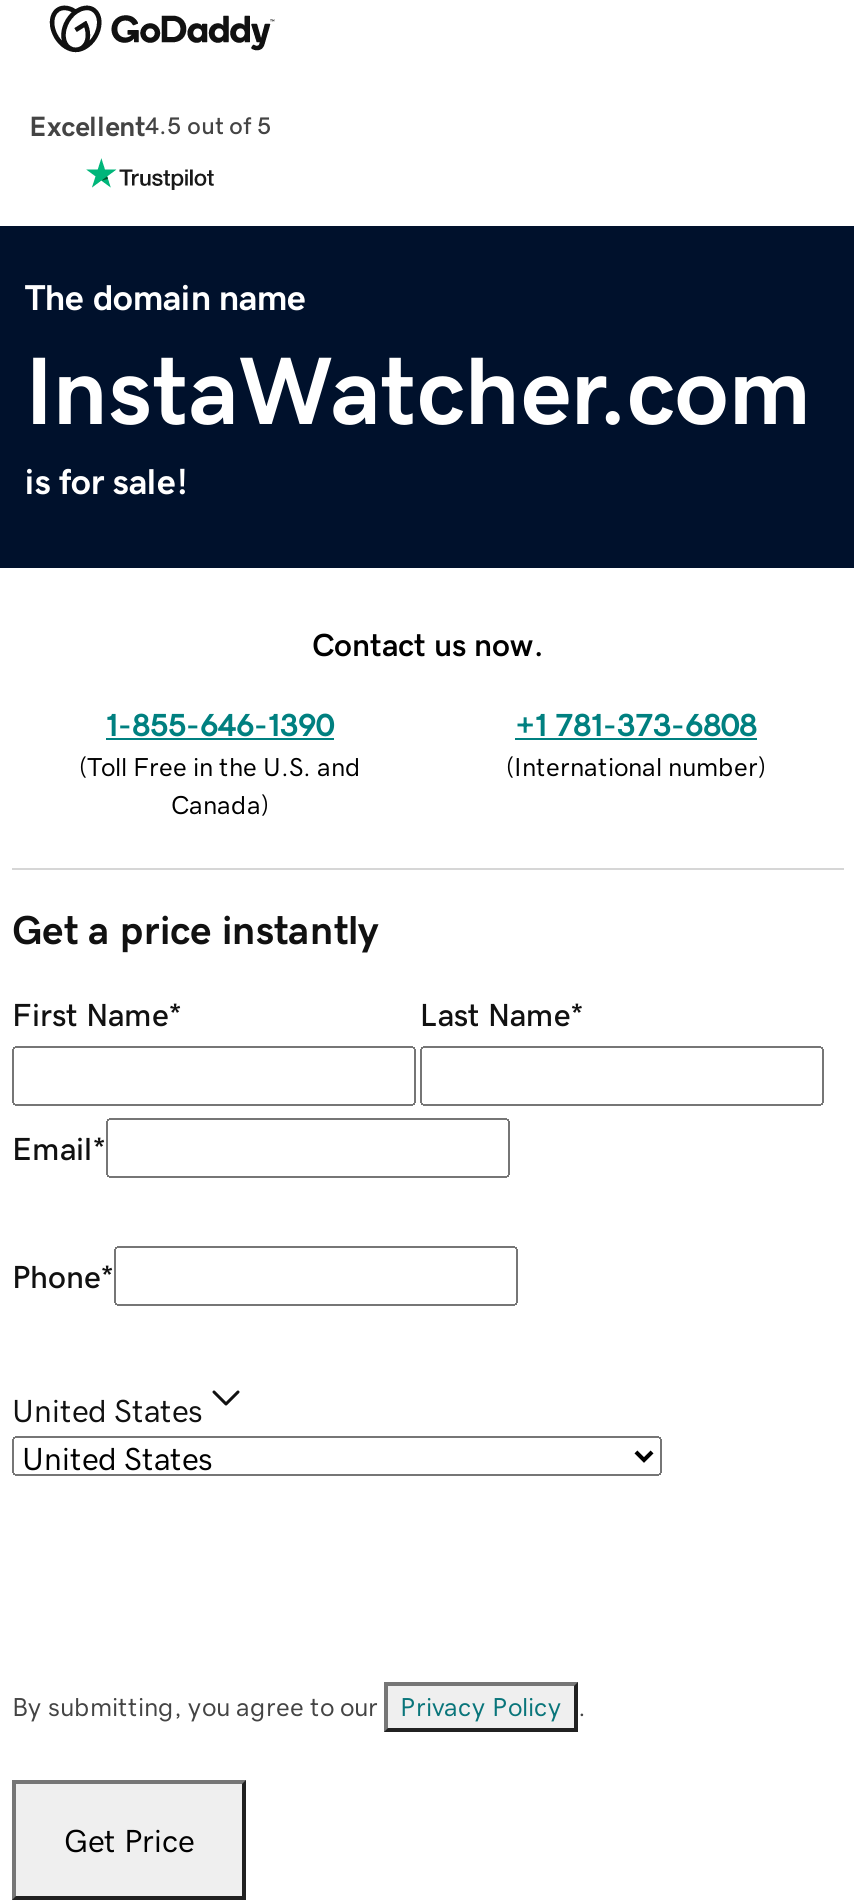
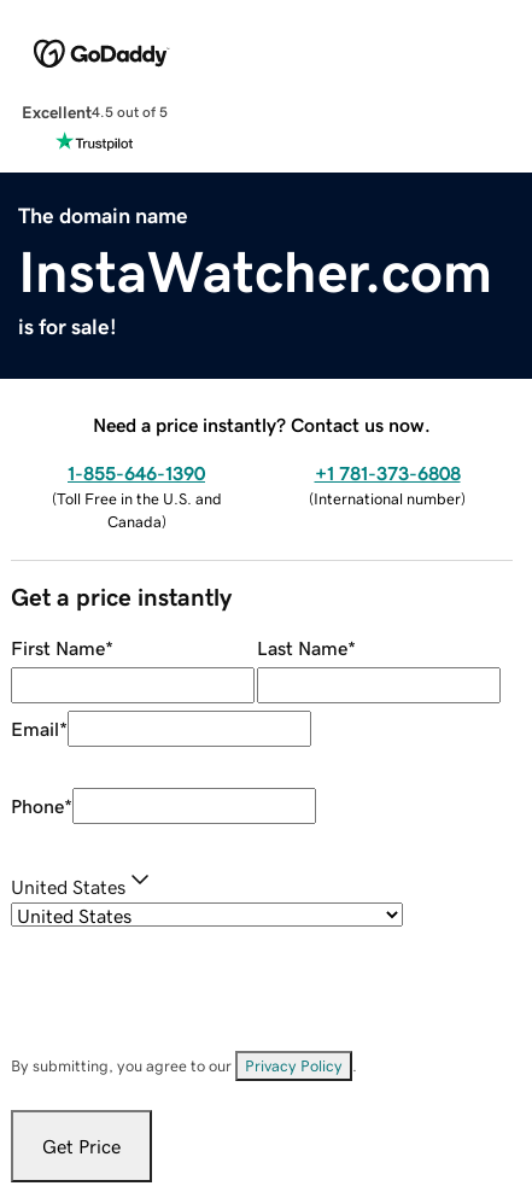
- Contact us now.
+ Need a price instantly? Contact us now.
